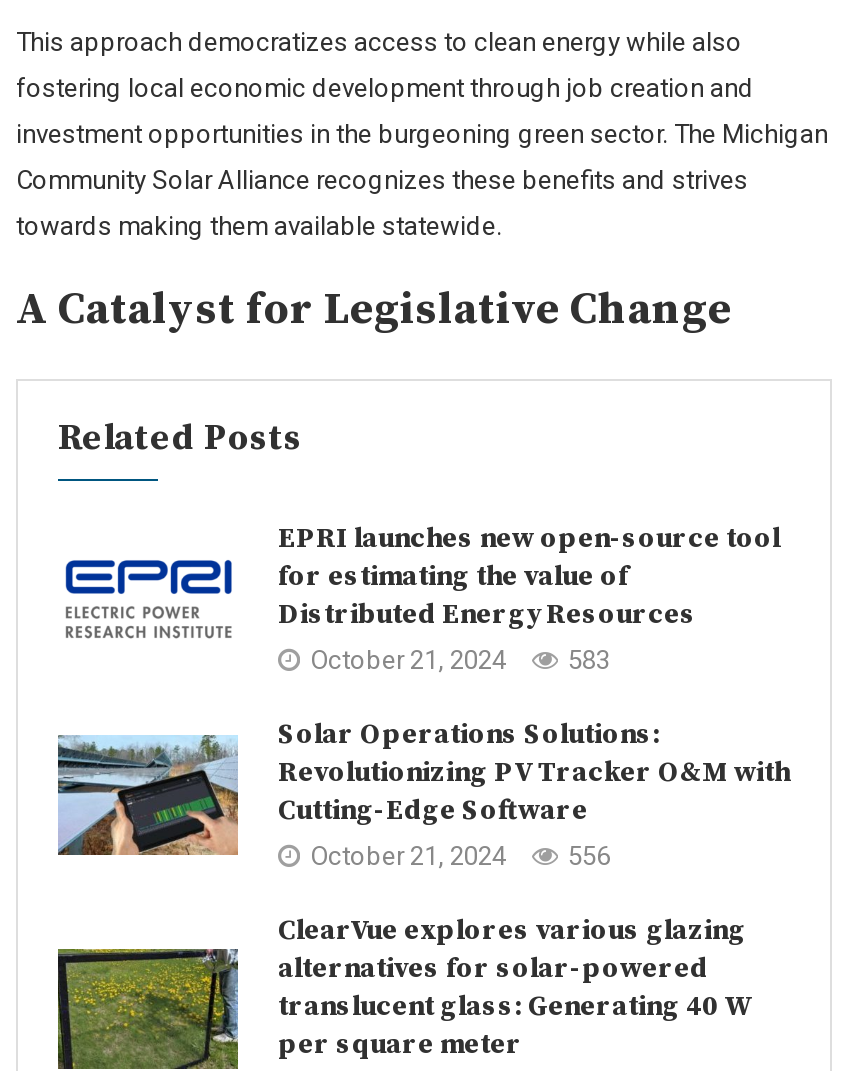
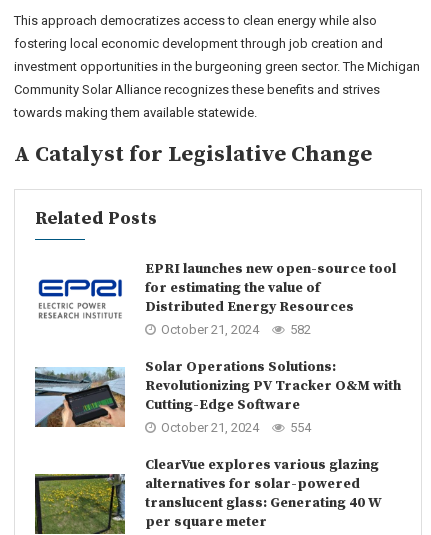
- 583
+ 582

- 556
+ 554
